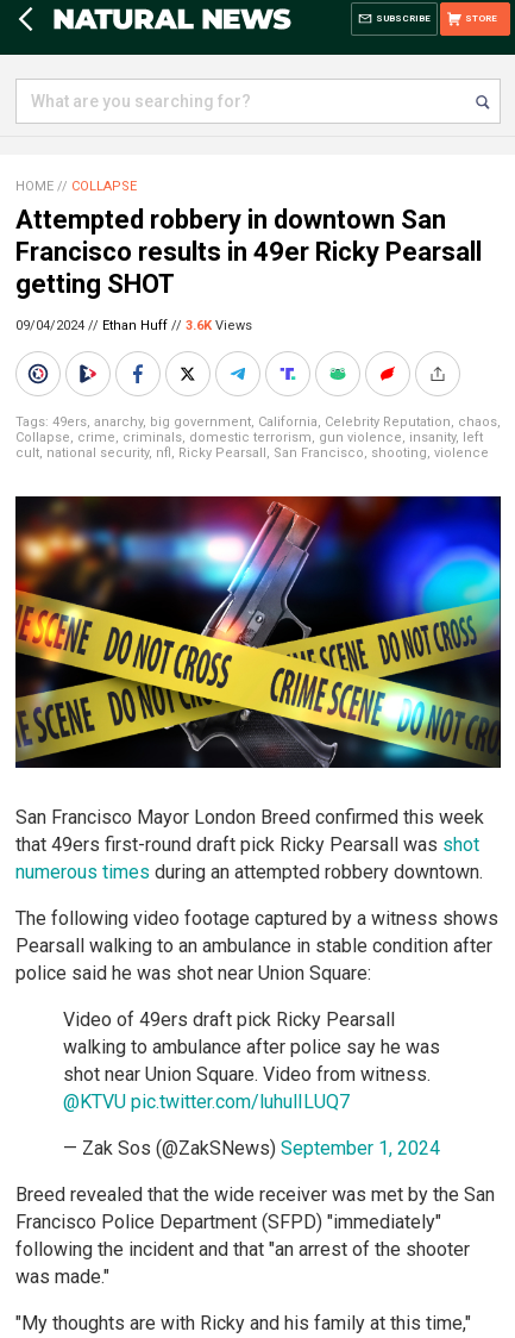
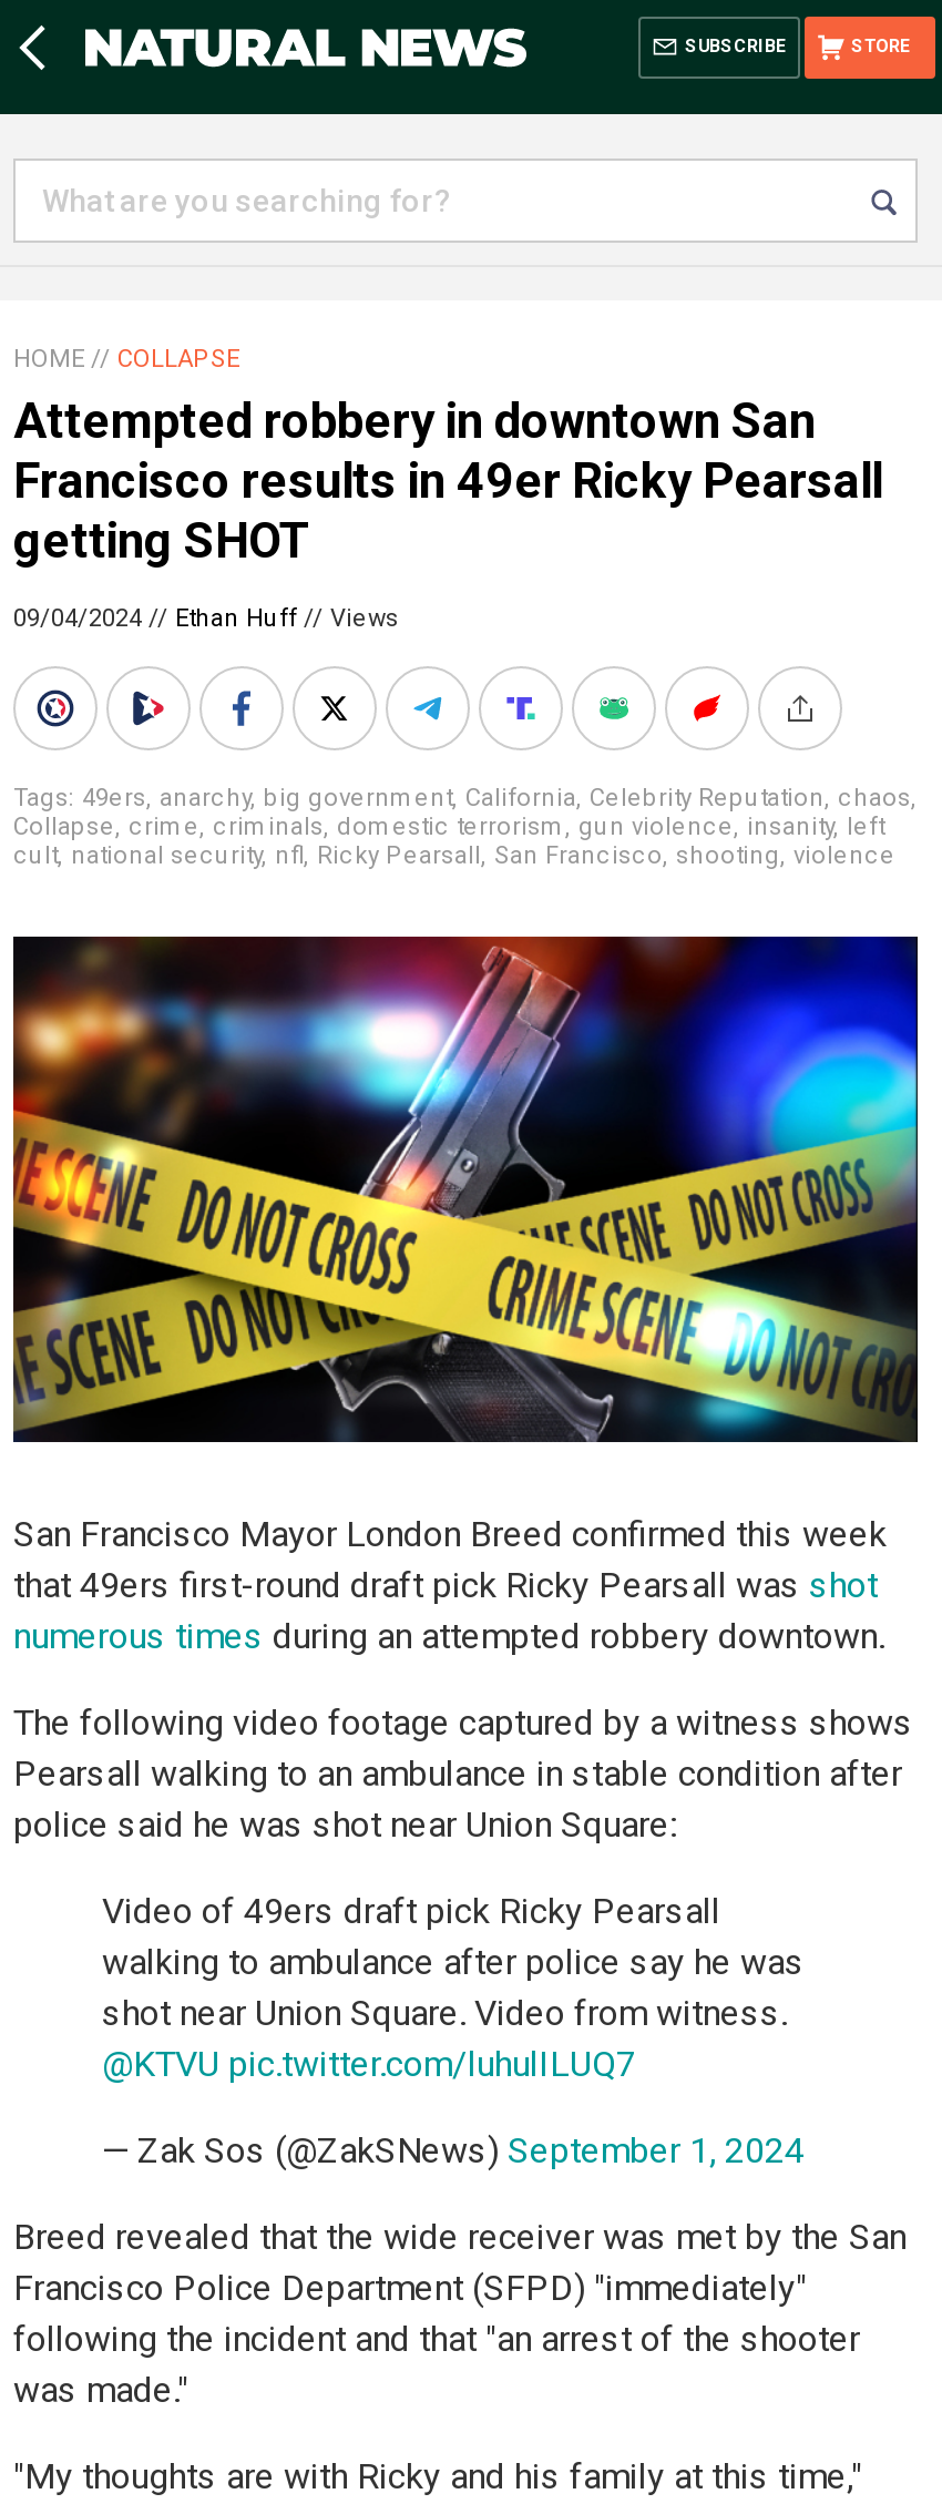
- 09/04/2024 // Ethan Huff // 3.6K Views
+ 09/04/2024 // Ethan Huff // Views
